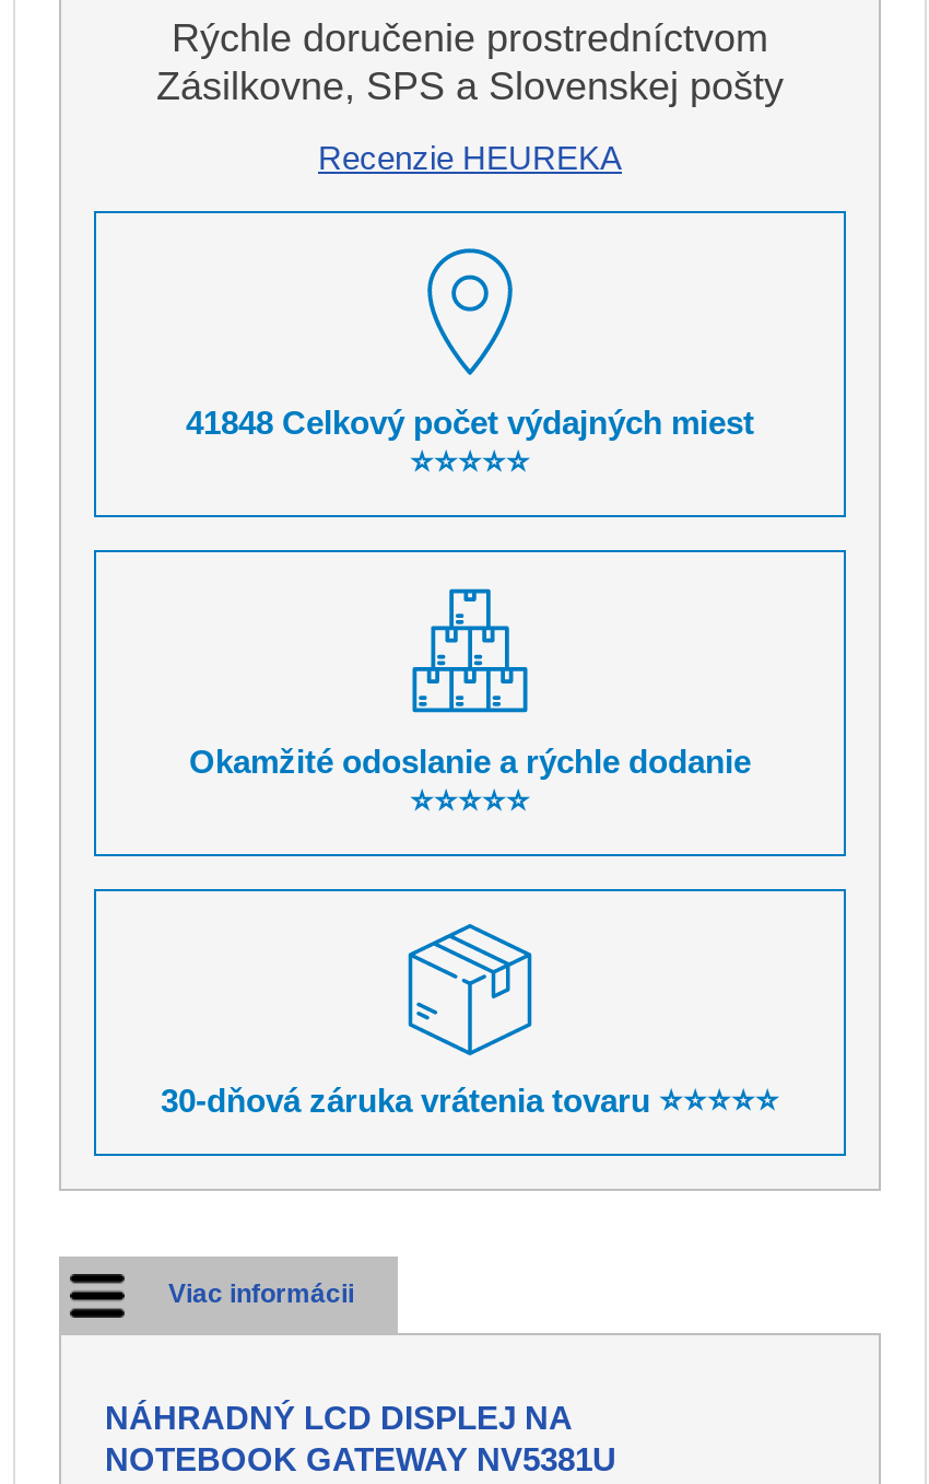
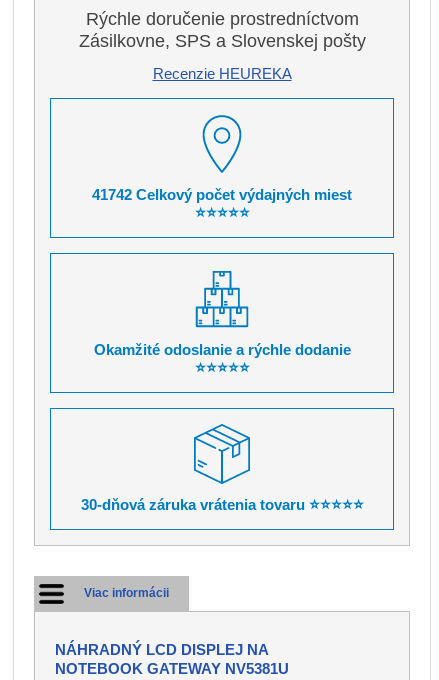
- 41848 Celkový počet výdajných miest
+ 41742 Celkový počet výdajných miest
